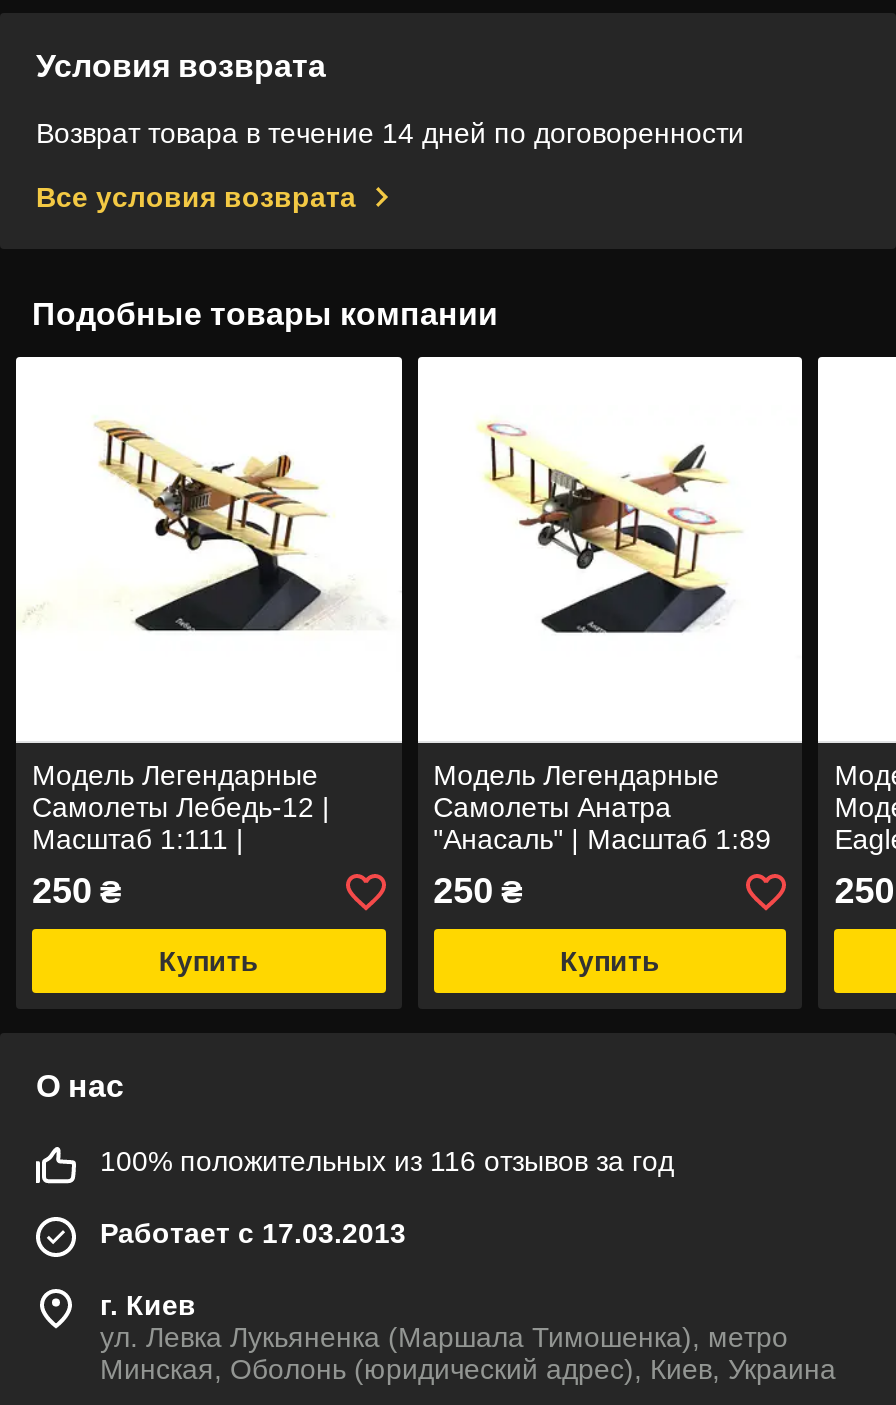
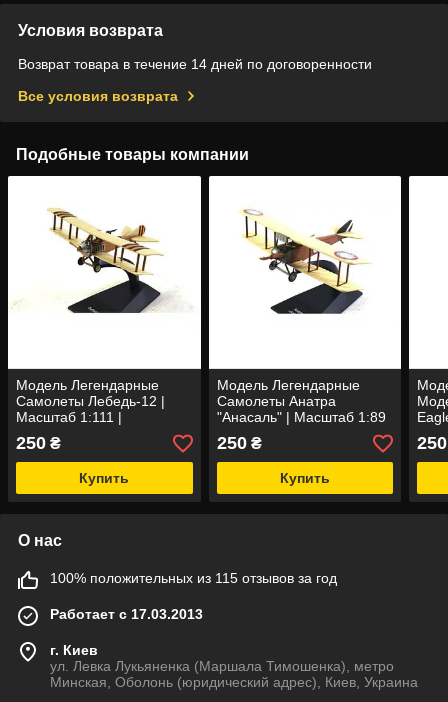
- 100% положительных из 116 отзывов за год
+ 100% положительных из 115 отзывов за год
